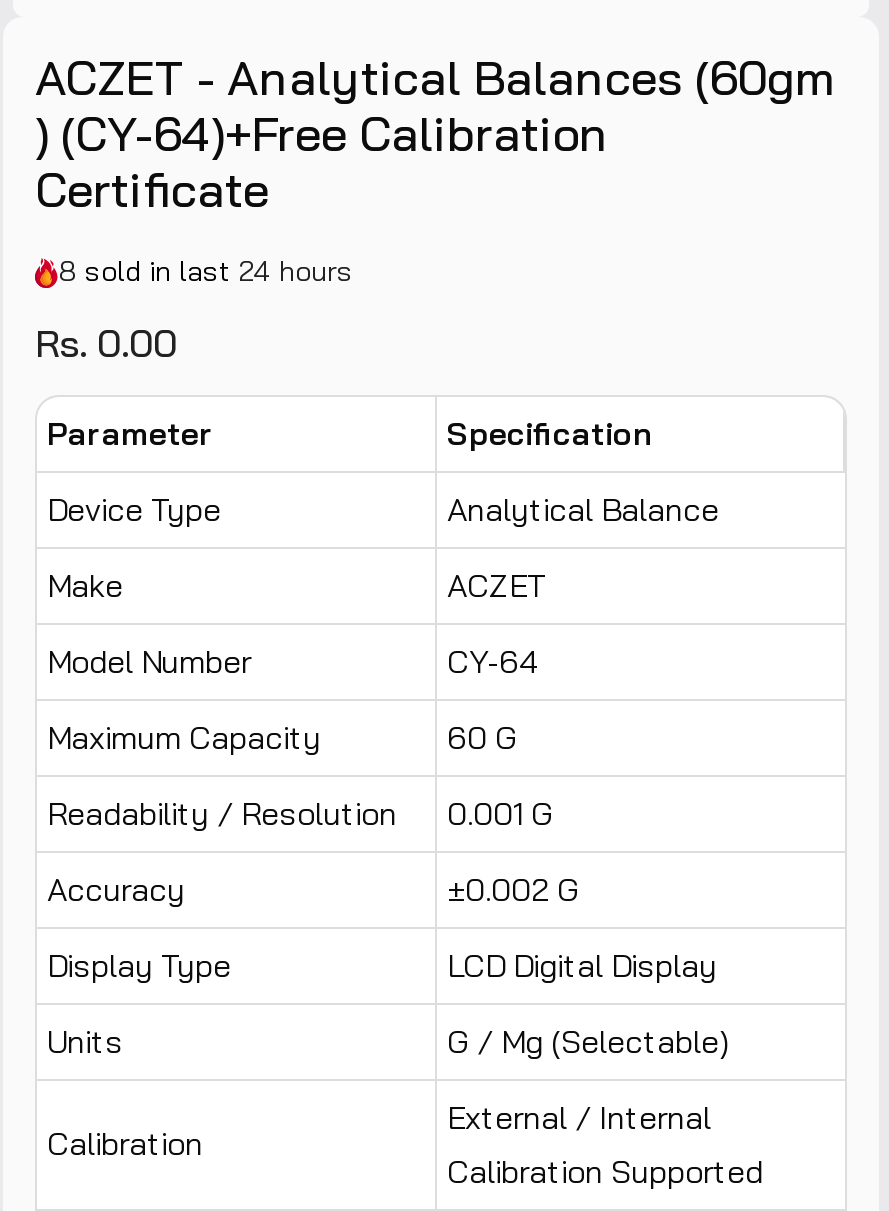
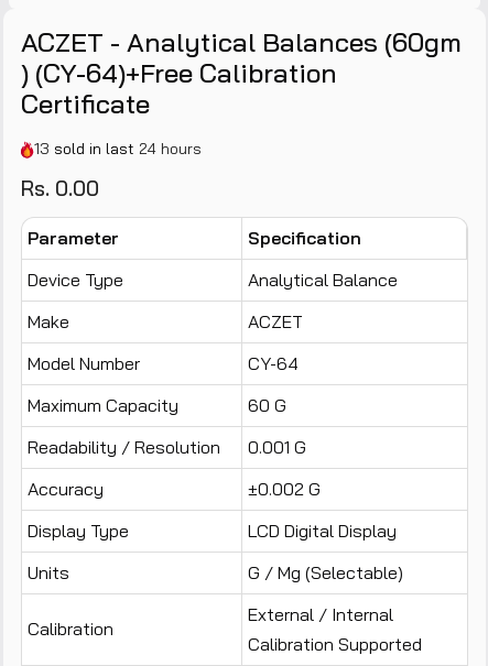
- 8 sold in last 24 hours
+ 13 sold in last 24 hours
